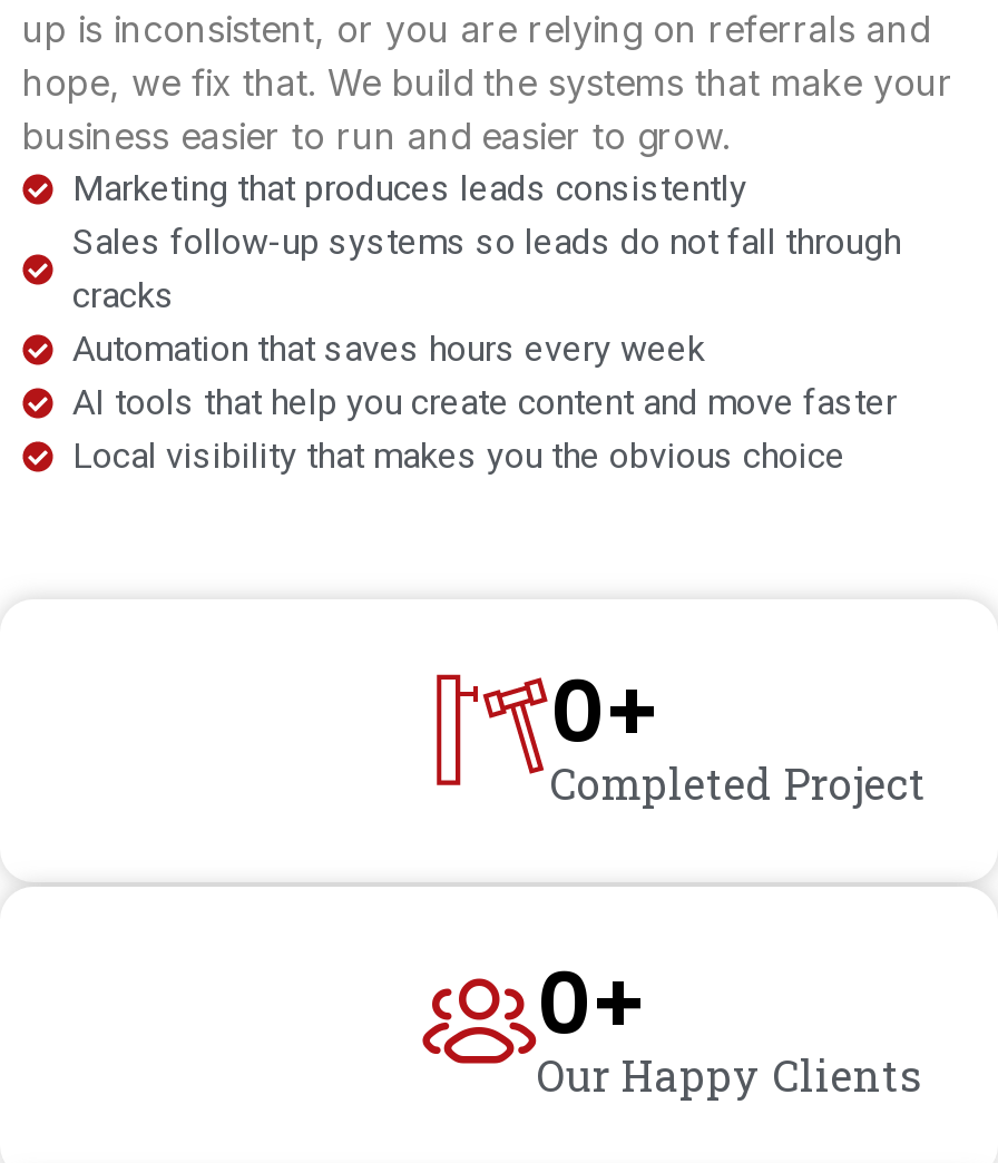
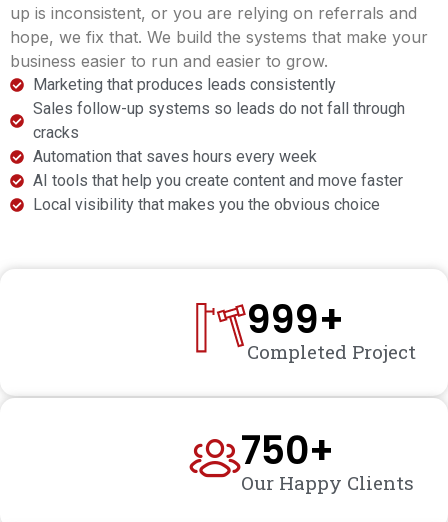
- 0+
+ 999+

- 0+
+ 750+
